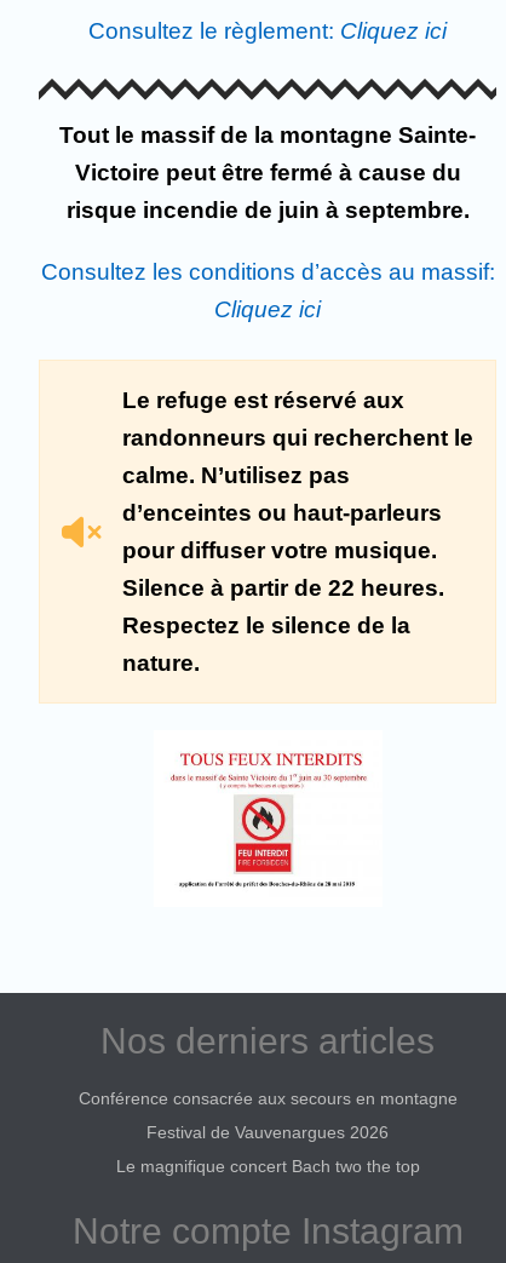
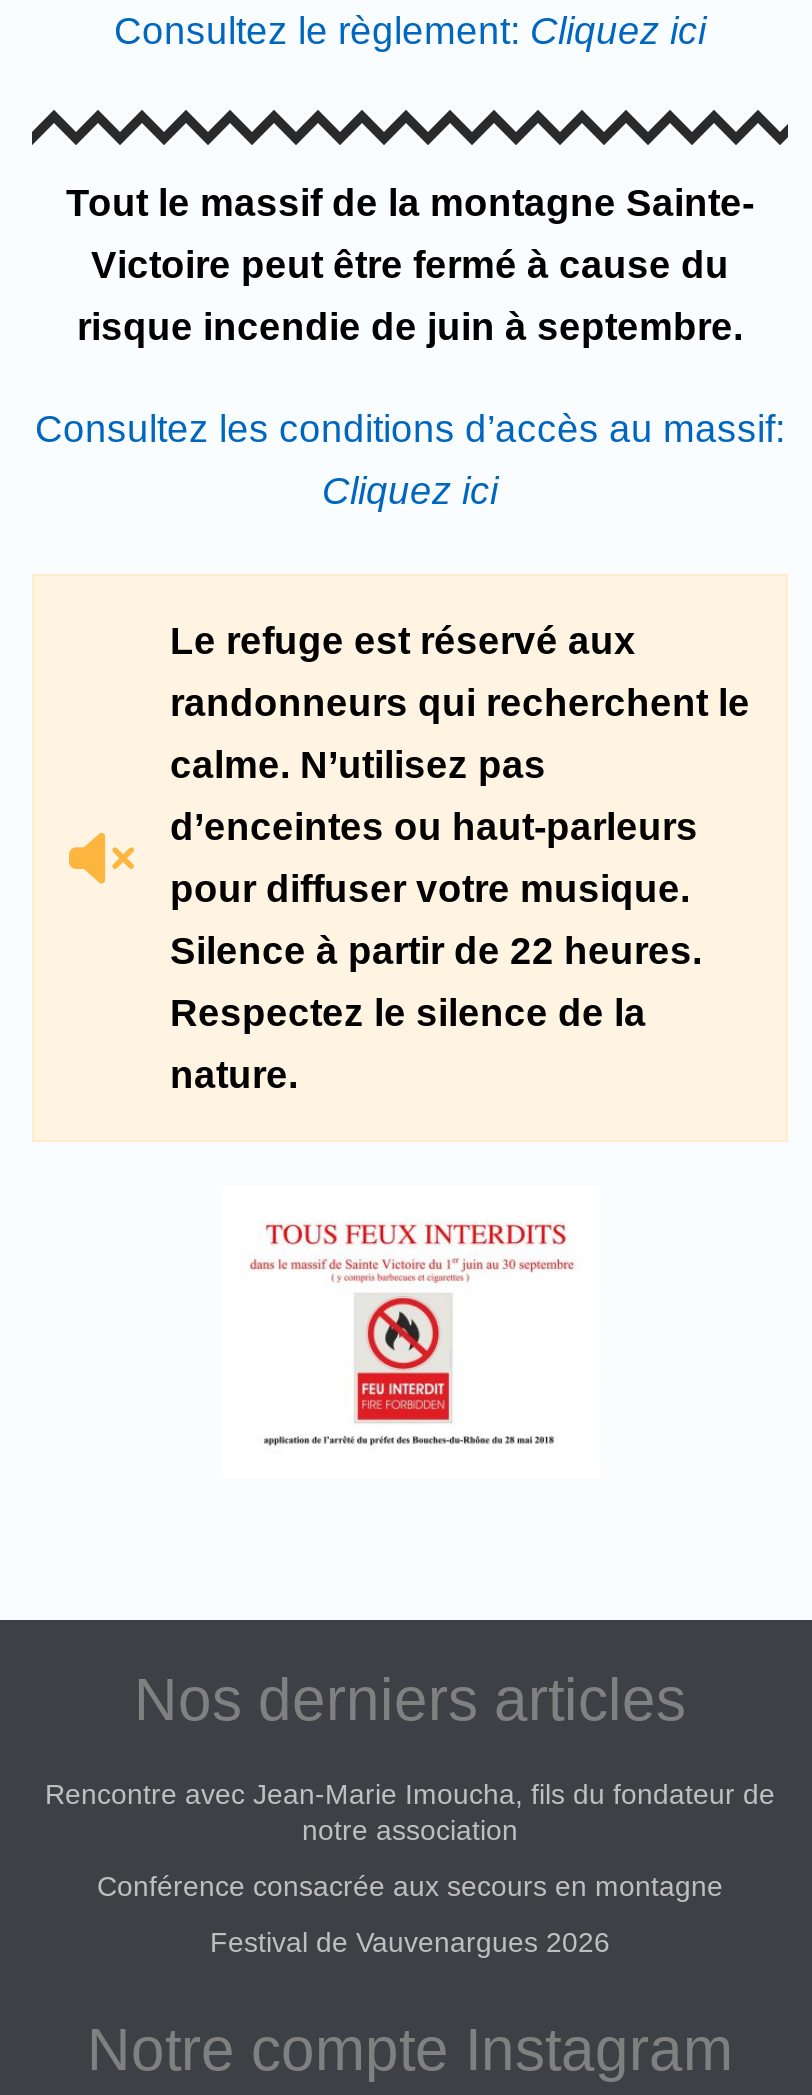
+ Rencontre avec Jean-Marie Imoucha, fils du fondateur de
+ notre association

moved down: Conférence consacrée aux secours en montagne | Festival de Vauvenargues 2026

- Le magnifique concert Bach two the top
